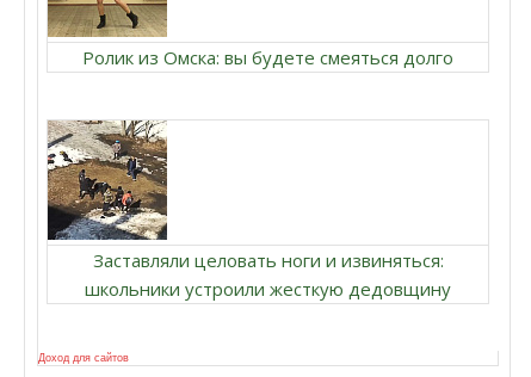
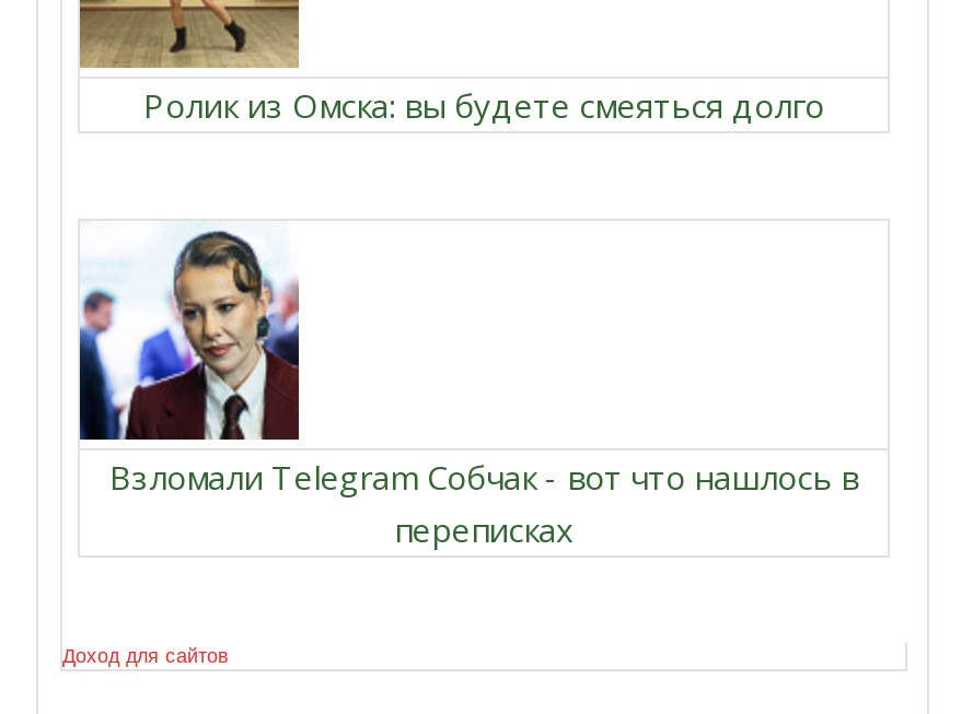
- [image]
- Заставляли целовать ноги и извиняться:
- школьники устроили жесткую дедовщину
+ [image]
+ Взломали Telegram Собчак - вот что нашлось в
+ переписках
